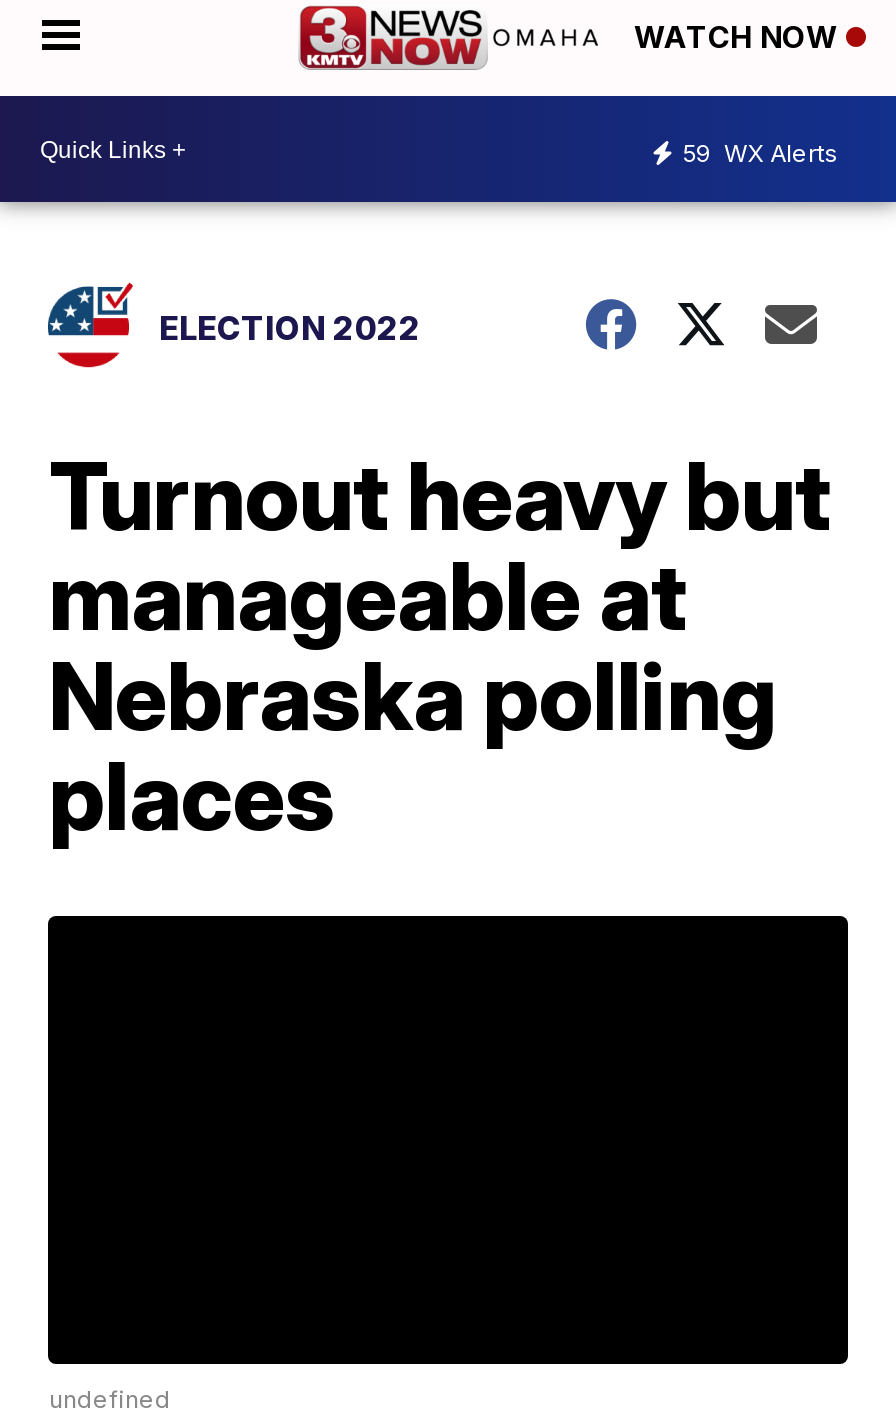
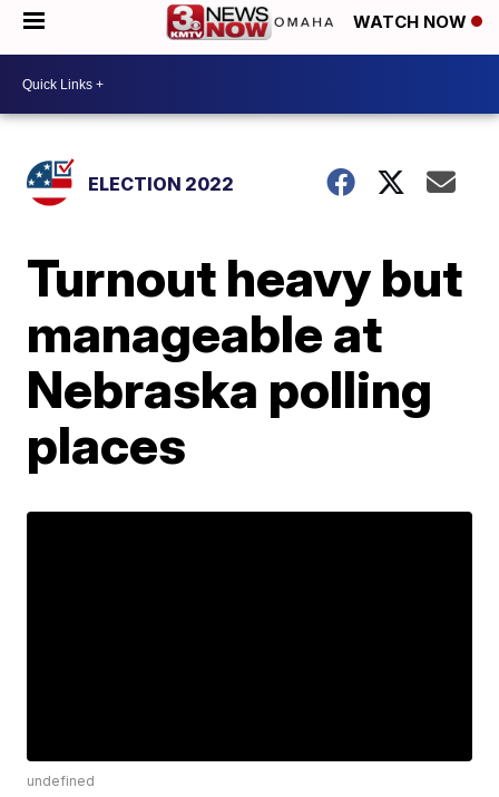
- 59 WX Alerts
